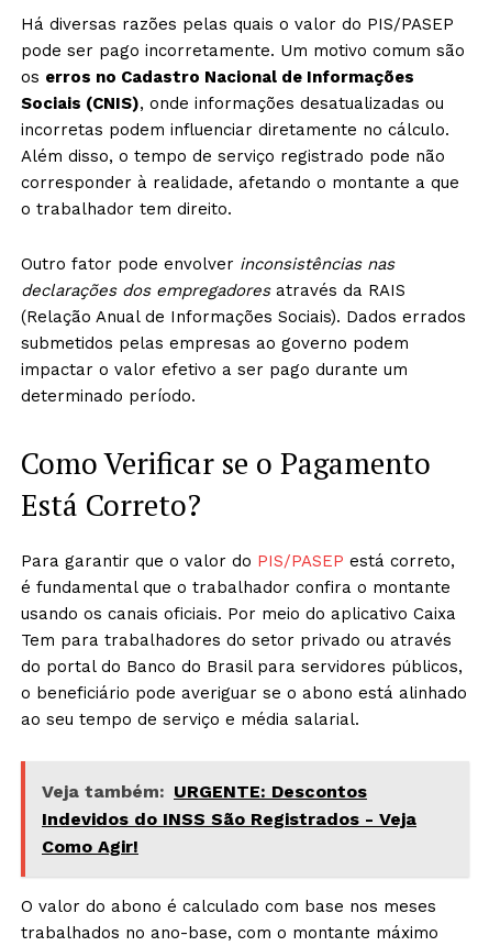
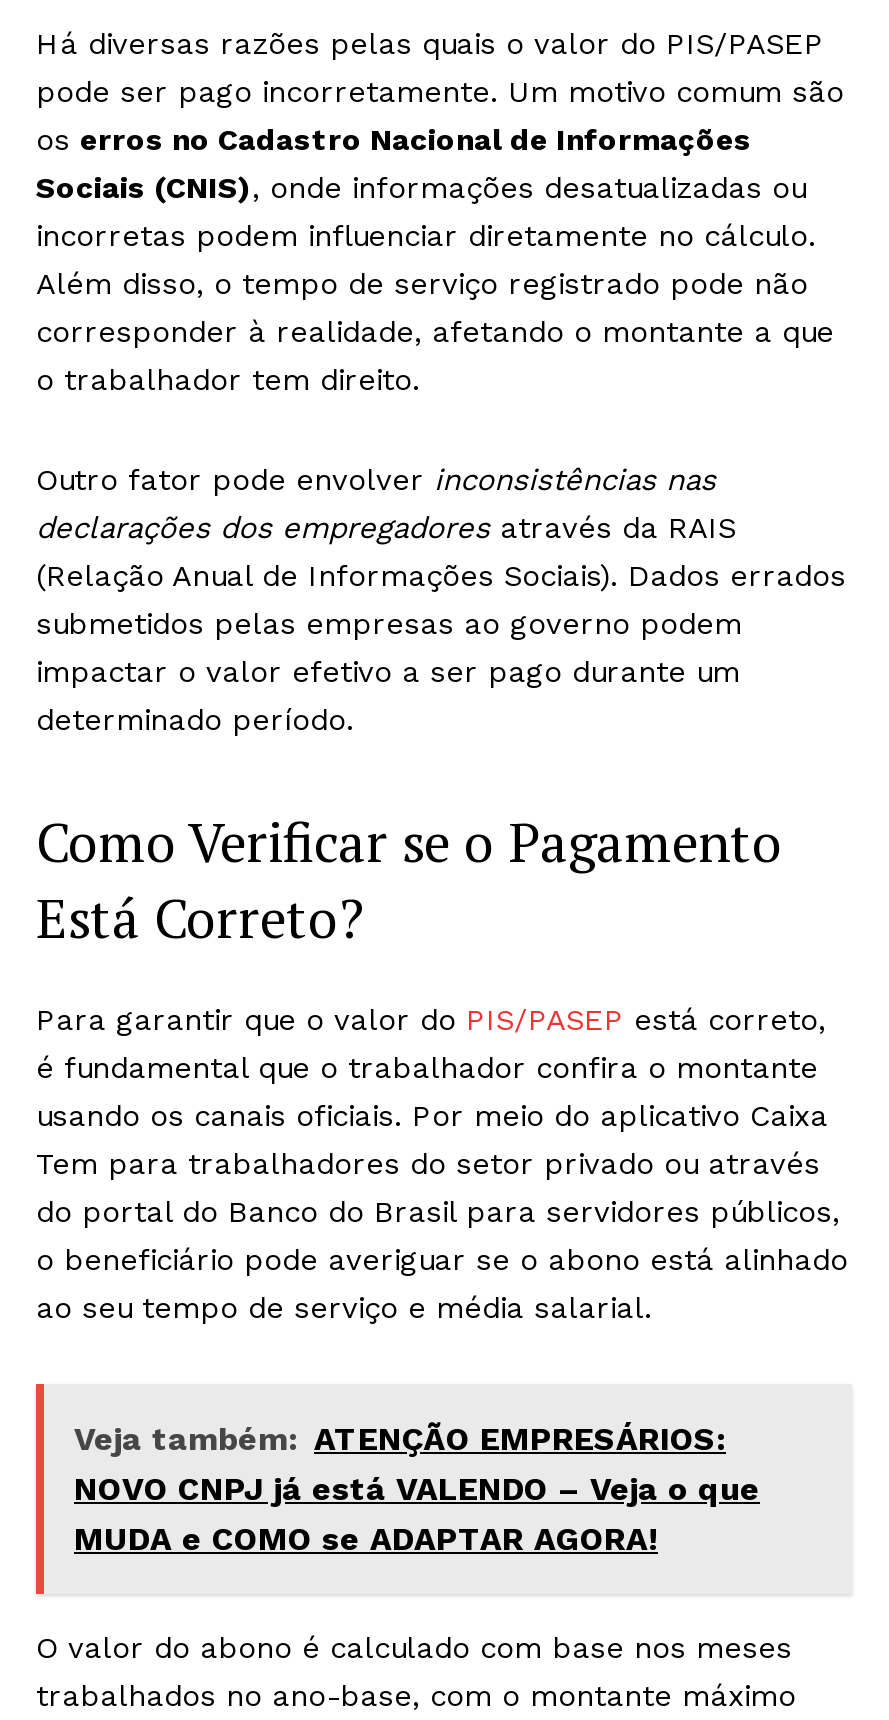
- Veja também: URGENTE: Descontos
- Indevidos do INSS São Registrados - Veja
- Como Agir!
+ Veja também: ATENÇÃO EMPRESÁRIOS:
+ NOVO CNPJ já está VALENDO – Veja o que
+ MUDA e COMO se ADAPTAR AGORA!
